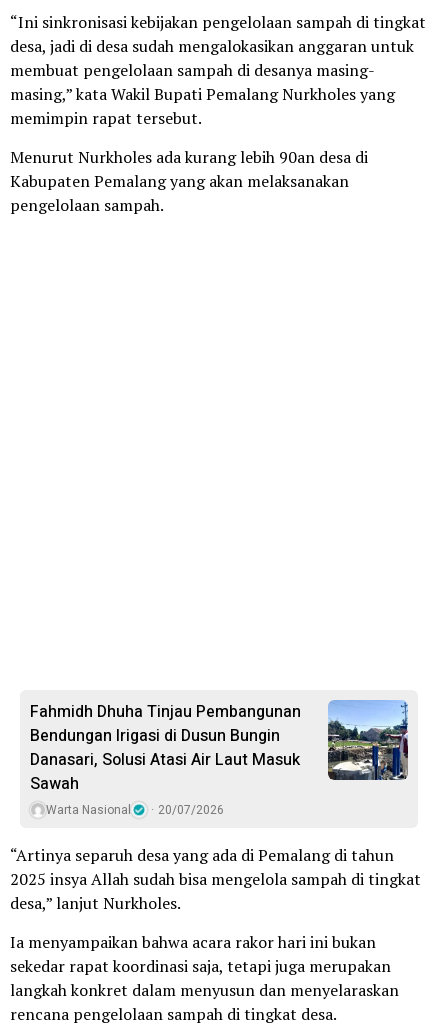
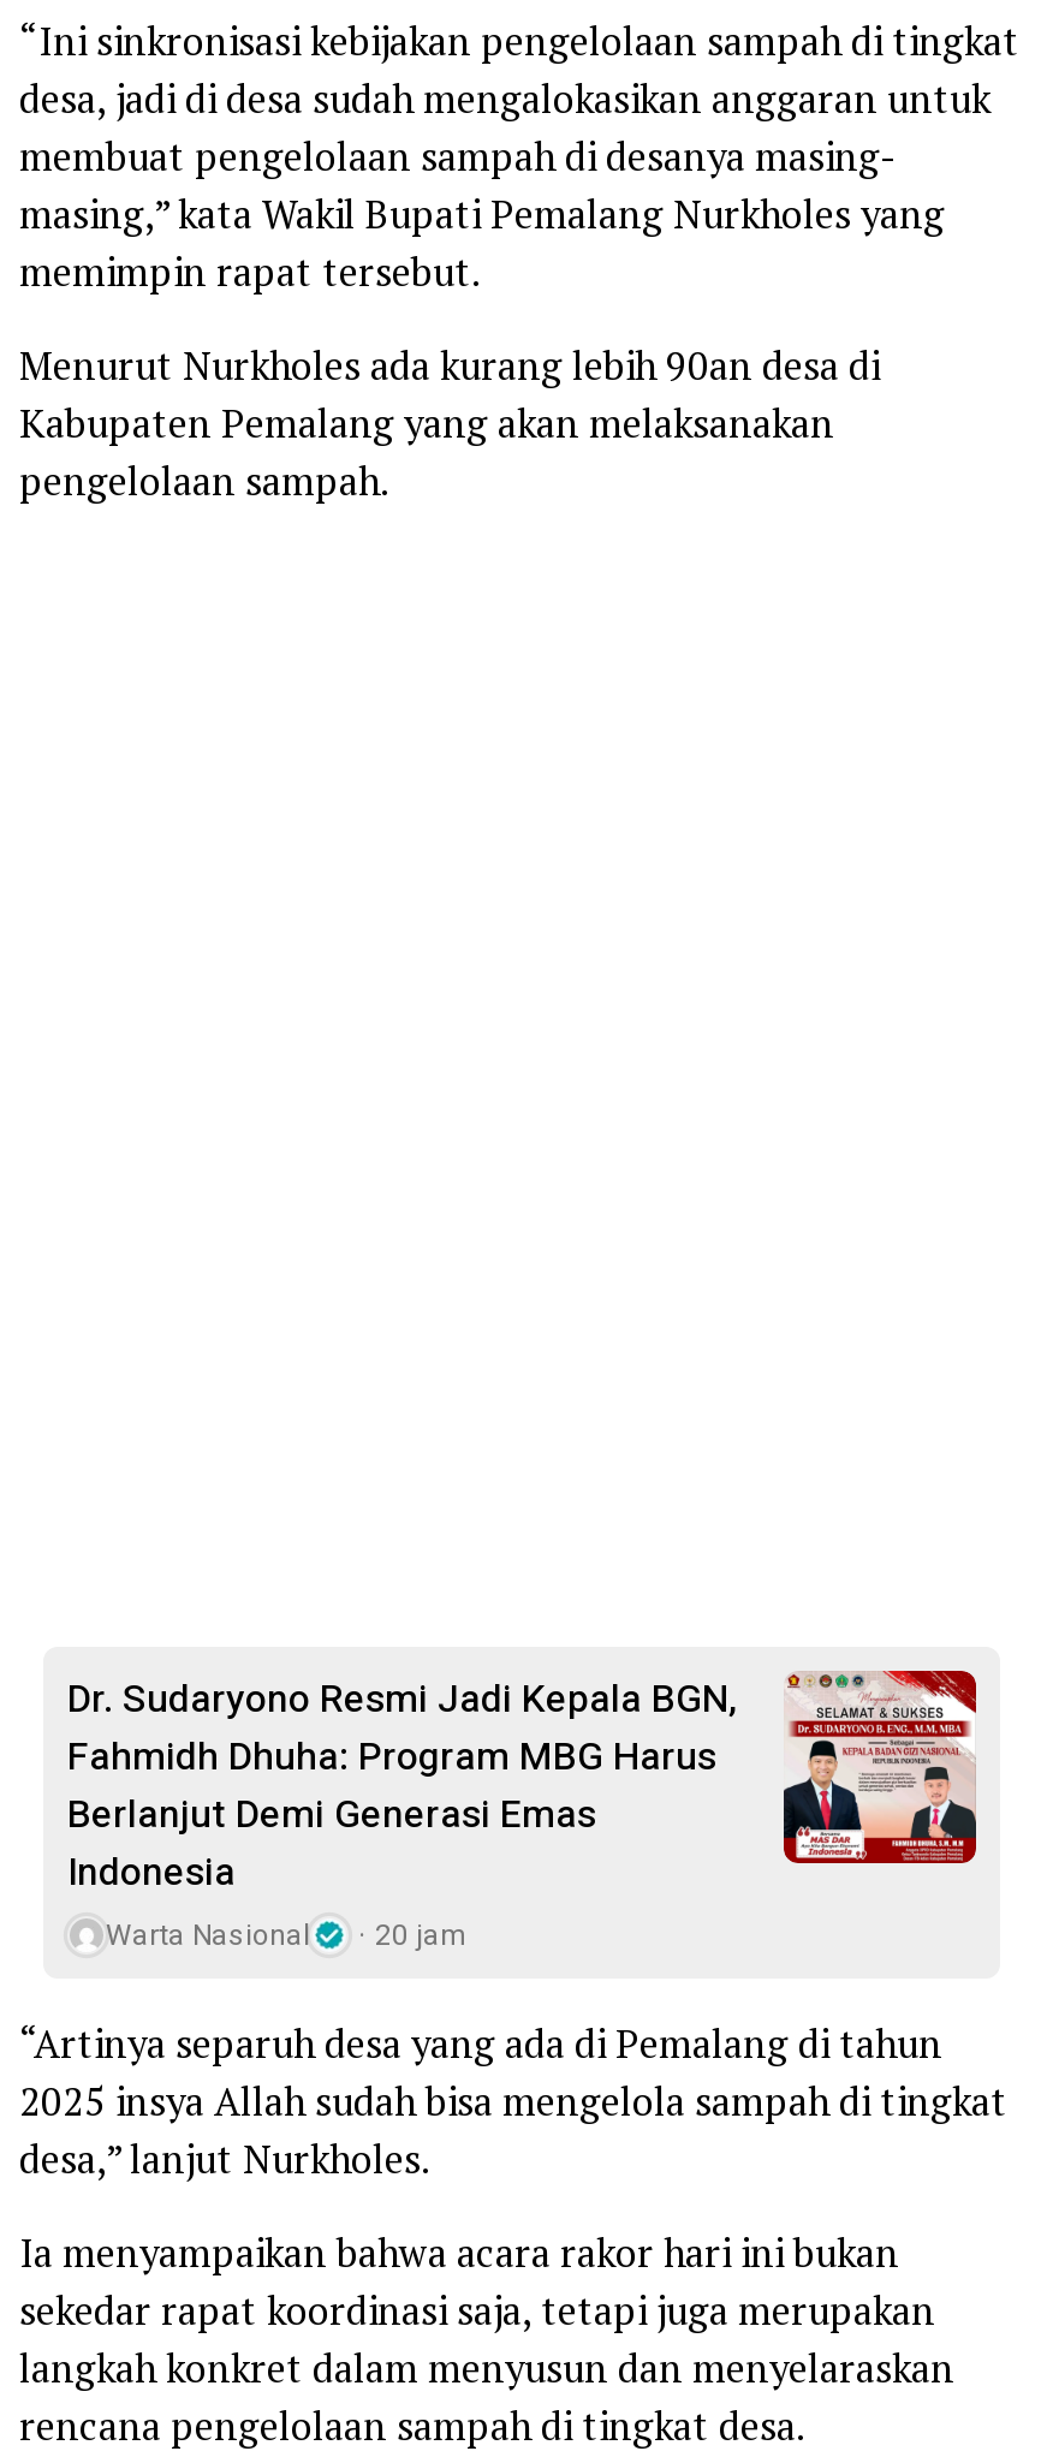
- [image]
- Fahmidh Dhuha Tinjau Pembangunan
- Bendungan Irigasi di Dusun Bungin
- Danasari, Solusi Atasi Air Laut Masuk
- Sawah
+ [image]
+ Dr. Sudaryono Resmi Jadi Kepala BGN,
+ Fahmidh Dhuha: Program MBG Harus
+ Berlanjut Demi Generasi Emas
+ Indonesia

- Warta Nasional 20/07/2026
+ Warta Nasional 20 jam
